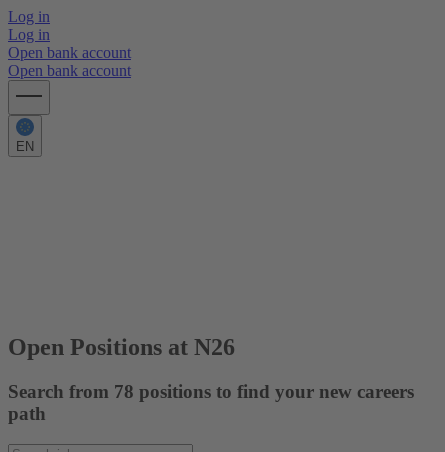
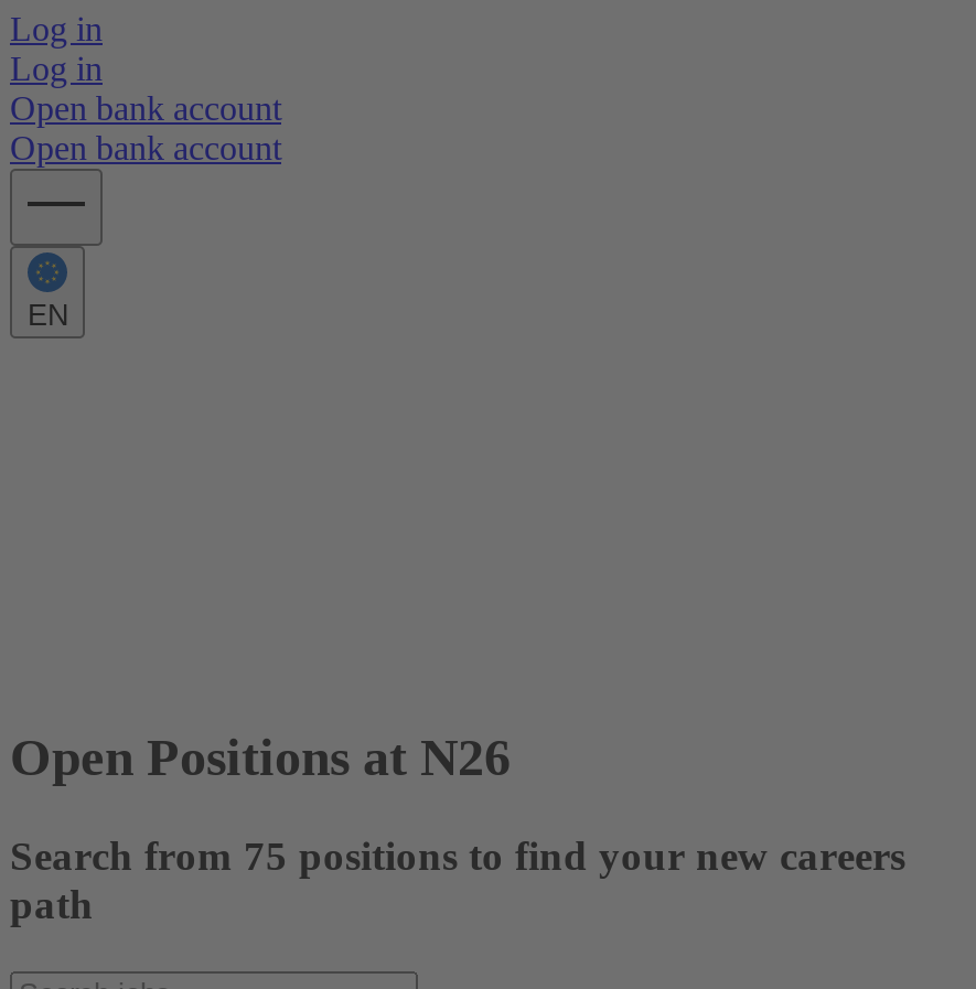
- Search from 78 positions to find your new careers
+ Search from 75 positions to find your new careers
